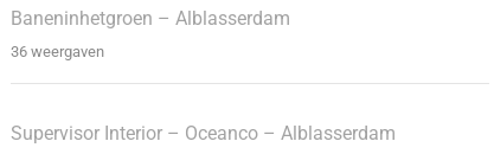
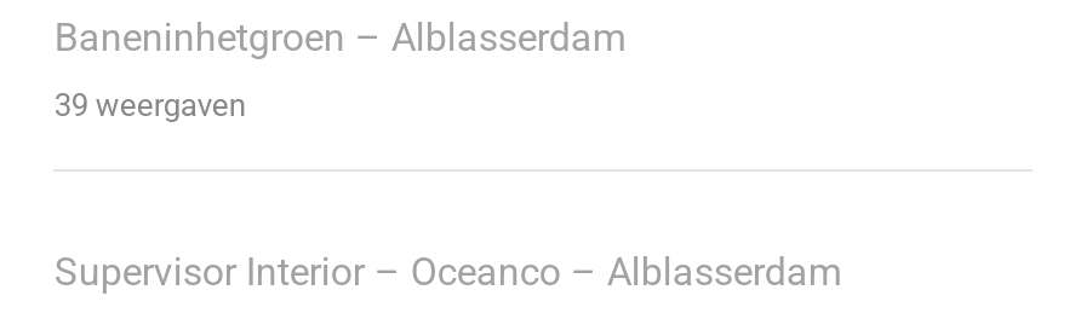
- 36 weergaven
+ 39 weergaven
